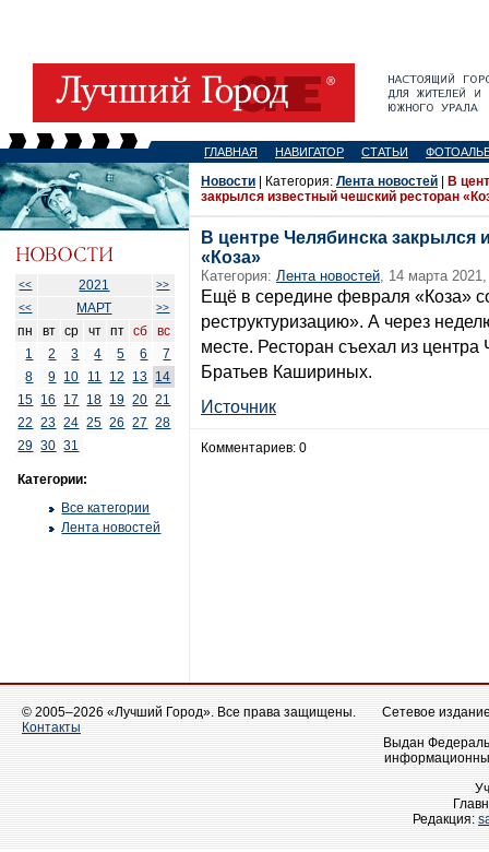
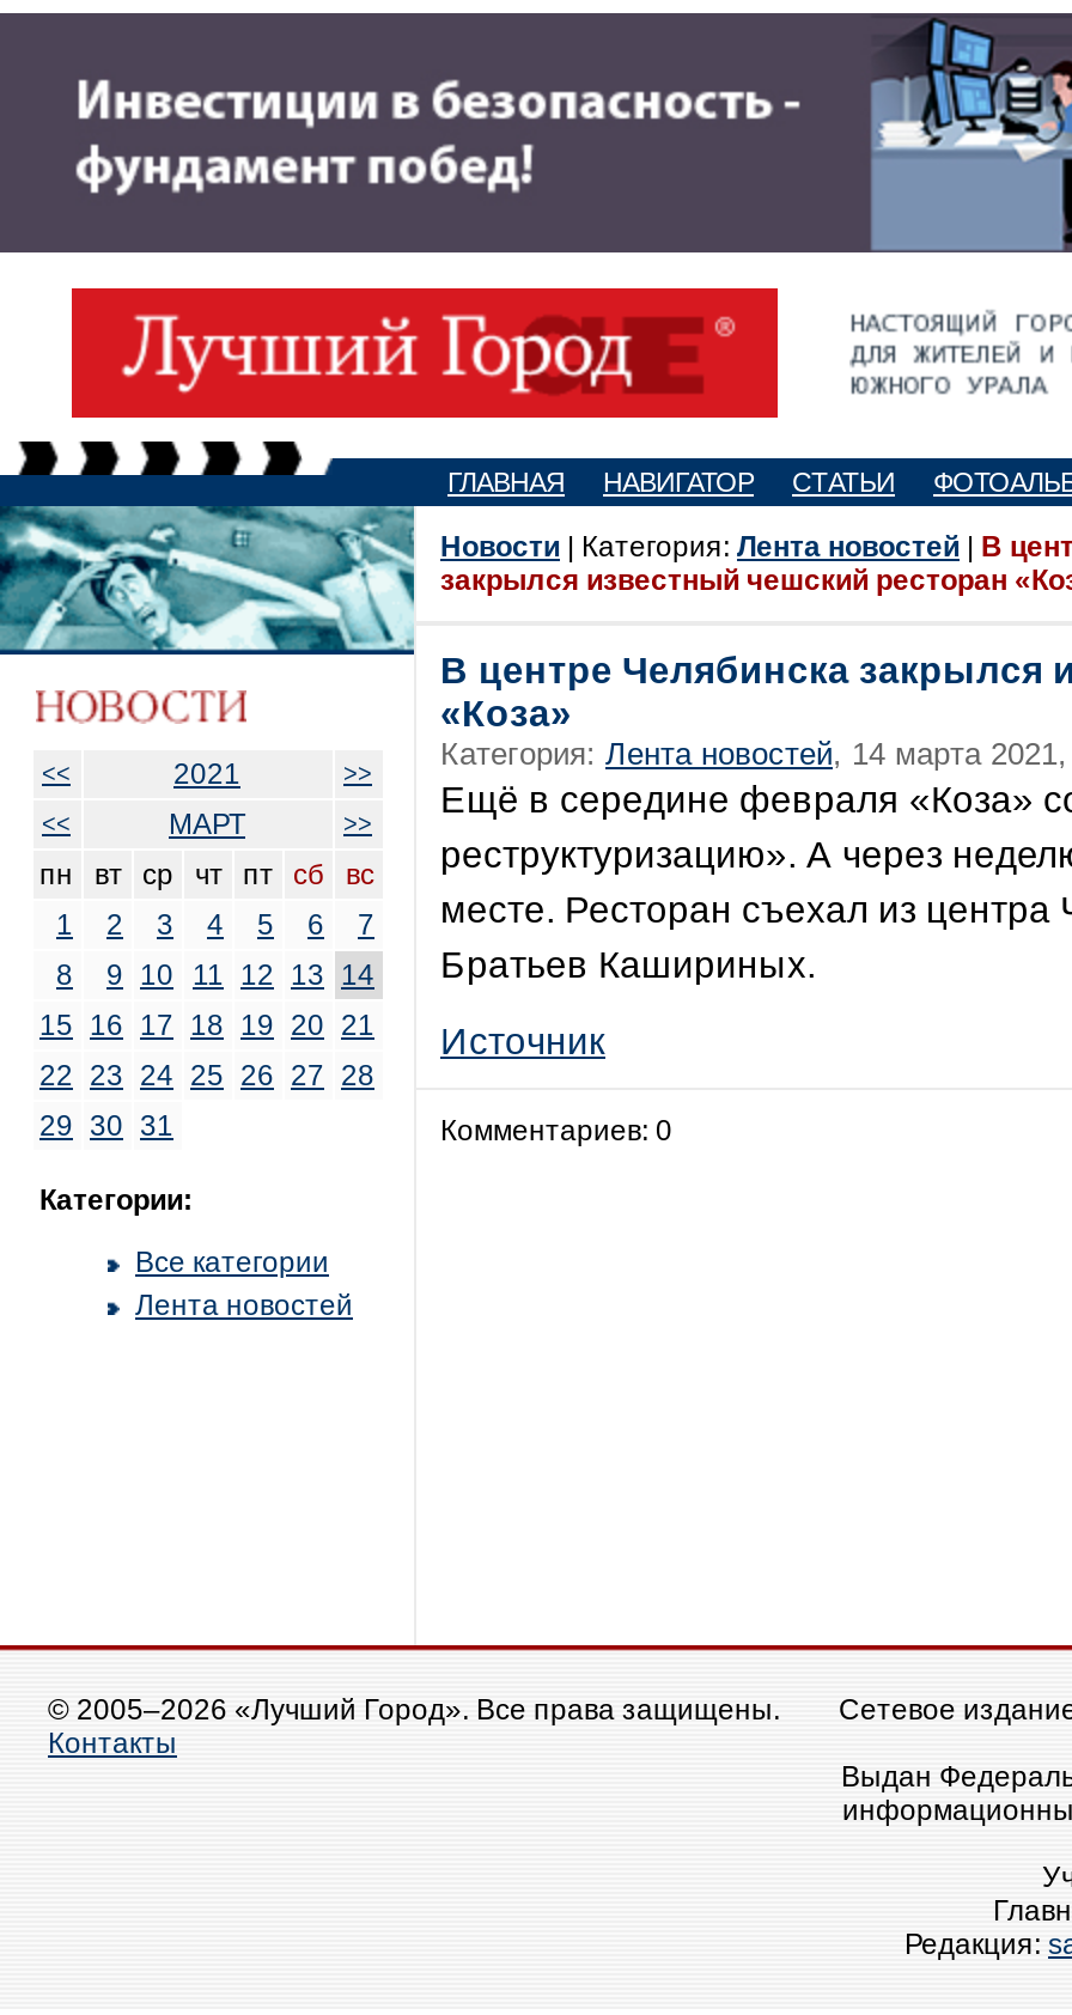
+ [image]
